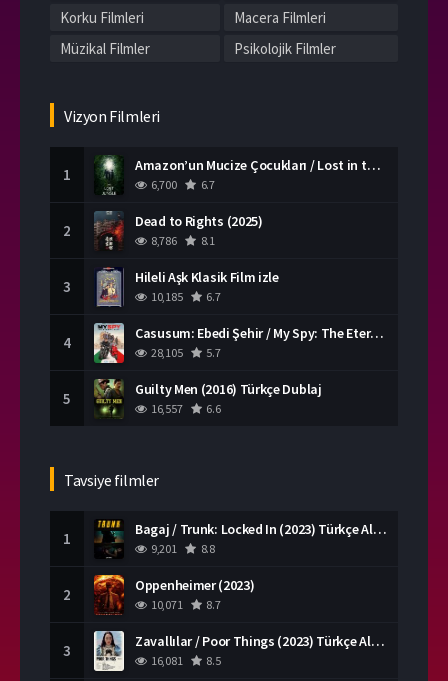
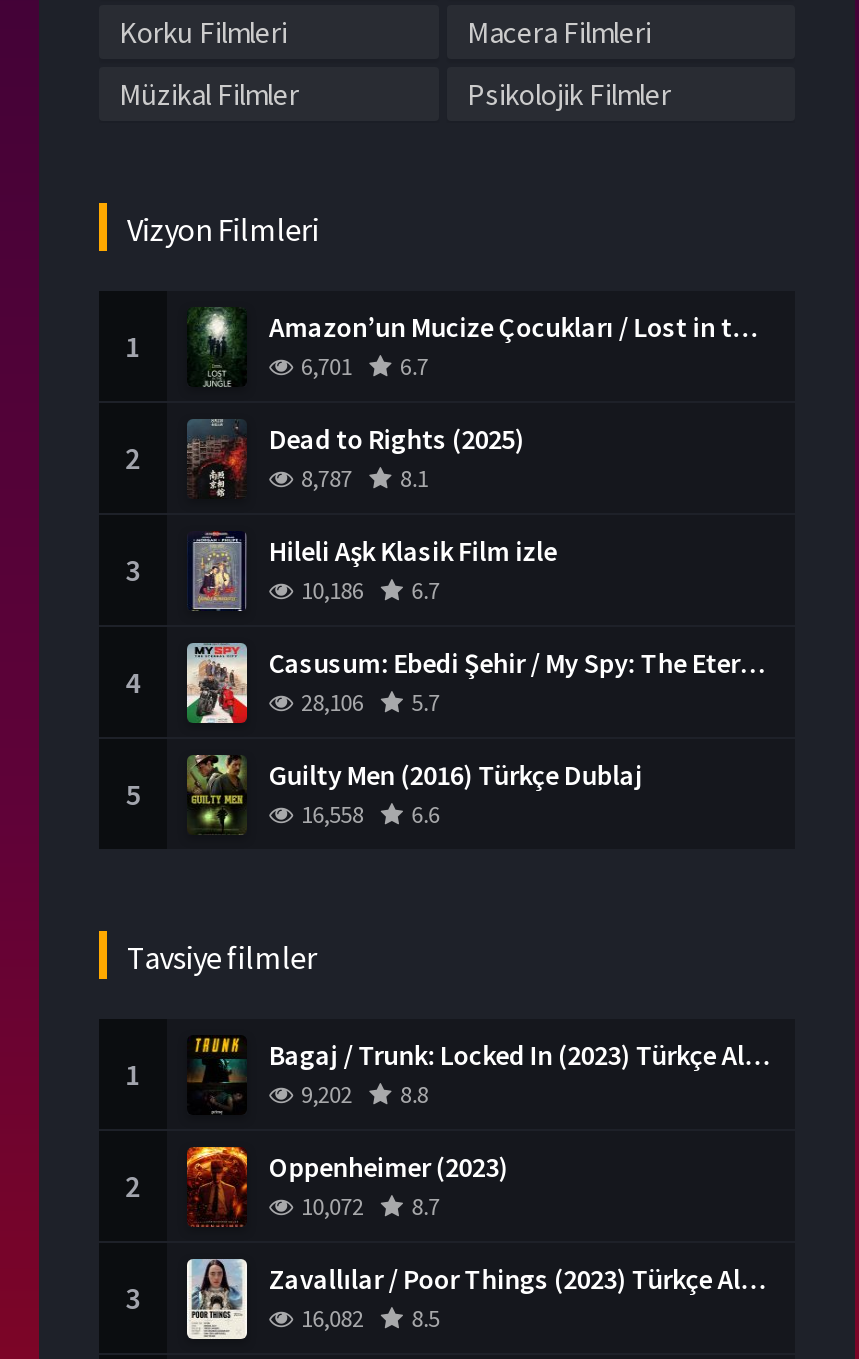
- 6,700 6.7
+ 6,701 6.7

- 8,786 8.1
+ 8,787 8.1

- 10,185 6.7
+ 10,186 6.7

- 28,105 5.7
+ 28,106 5.7

- 16,557 6.6
+ 16,558 6.6

- 9,201 8.8
+ 9,202 8.8

- 10,071 8.7
+ 10,072 8.7

- 16,081 8.5
+ 16,082 8.5
